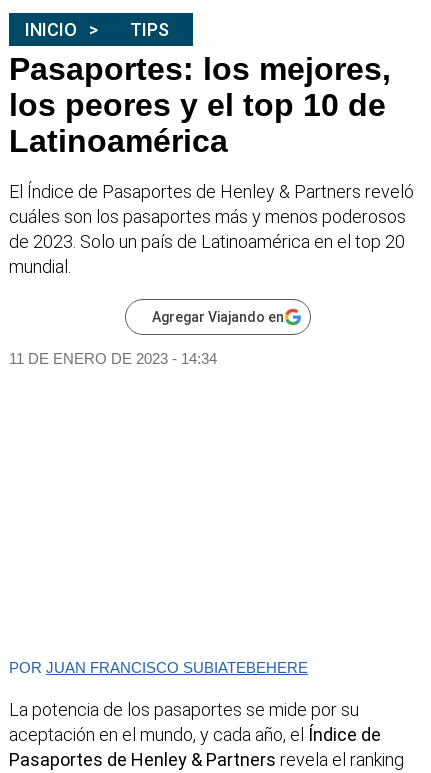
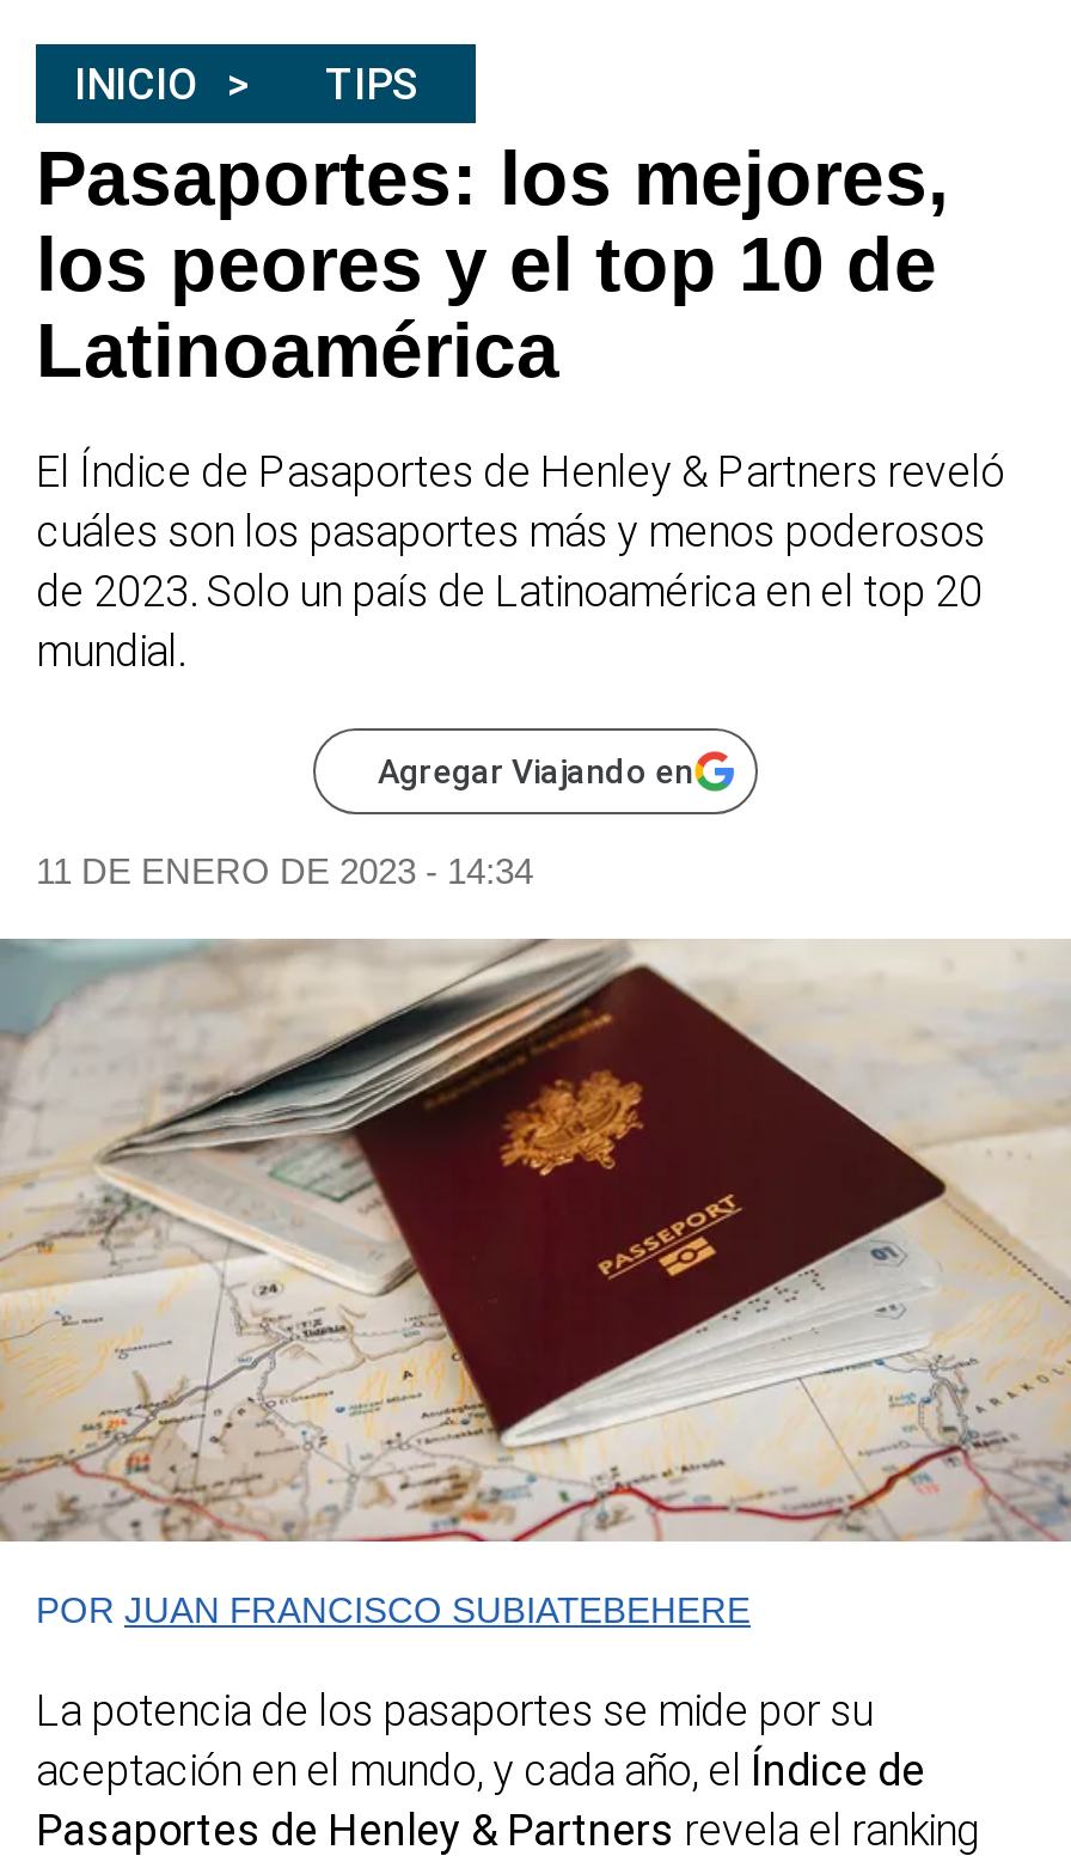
+ [image]
